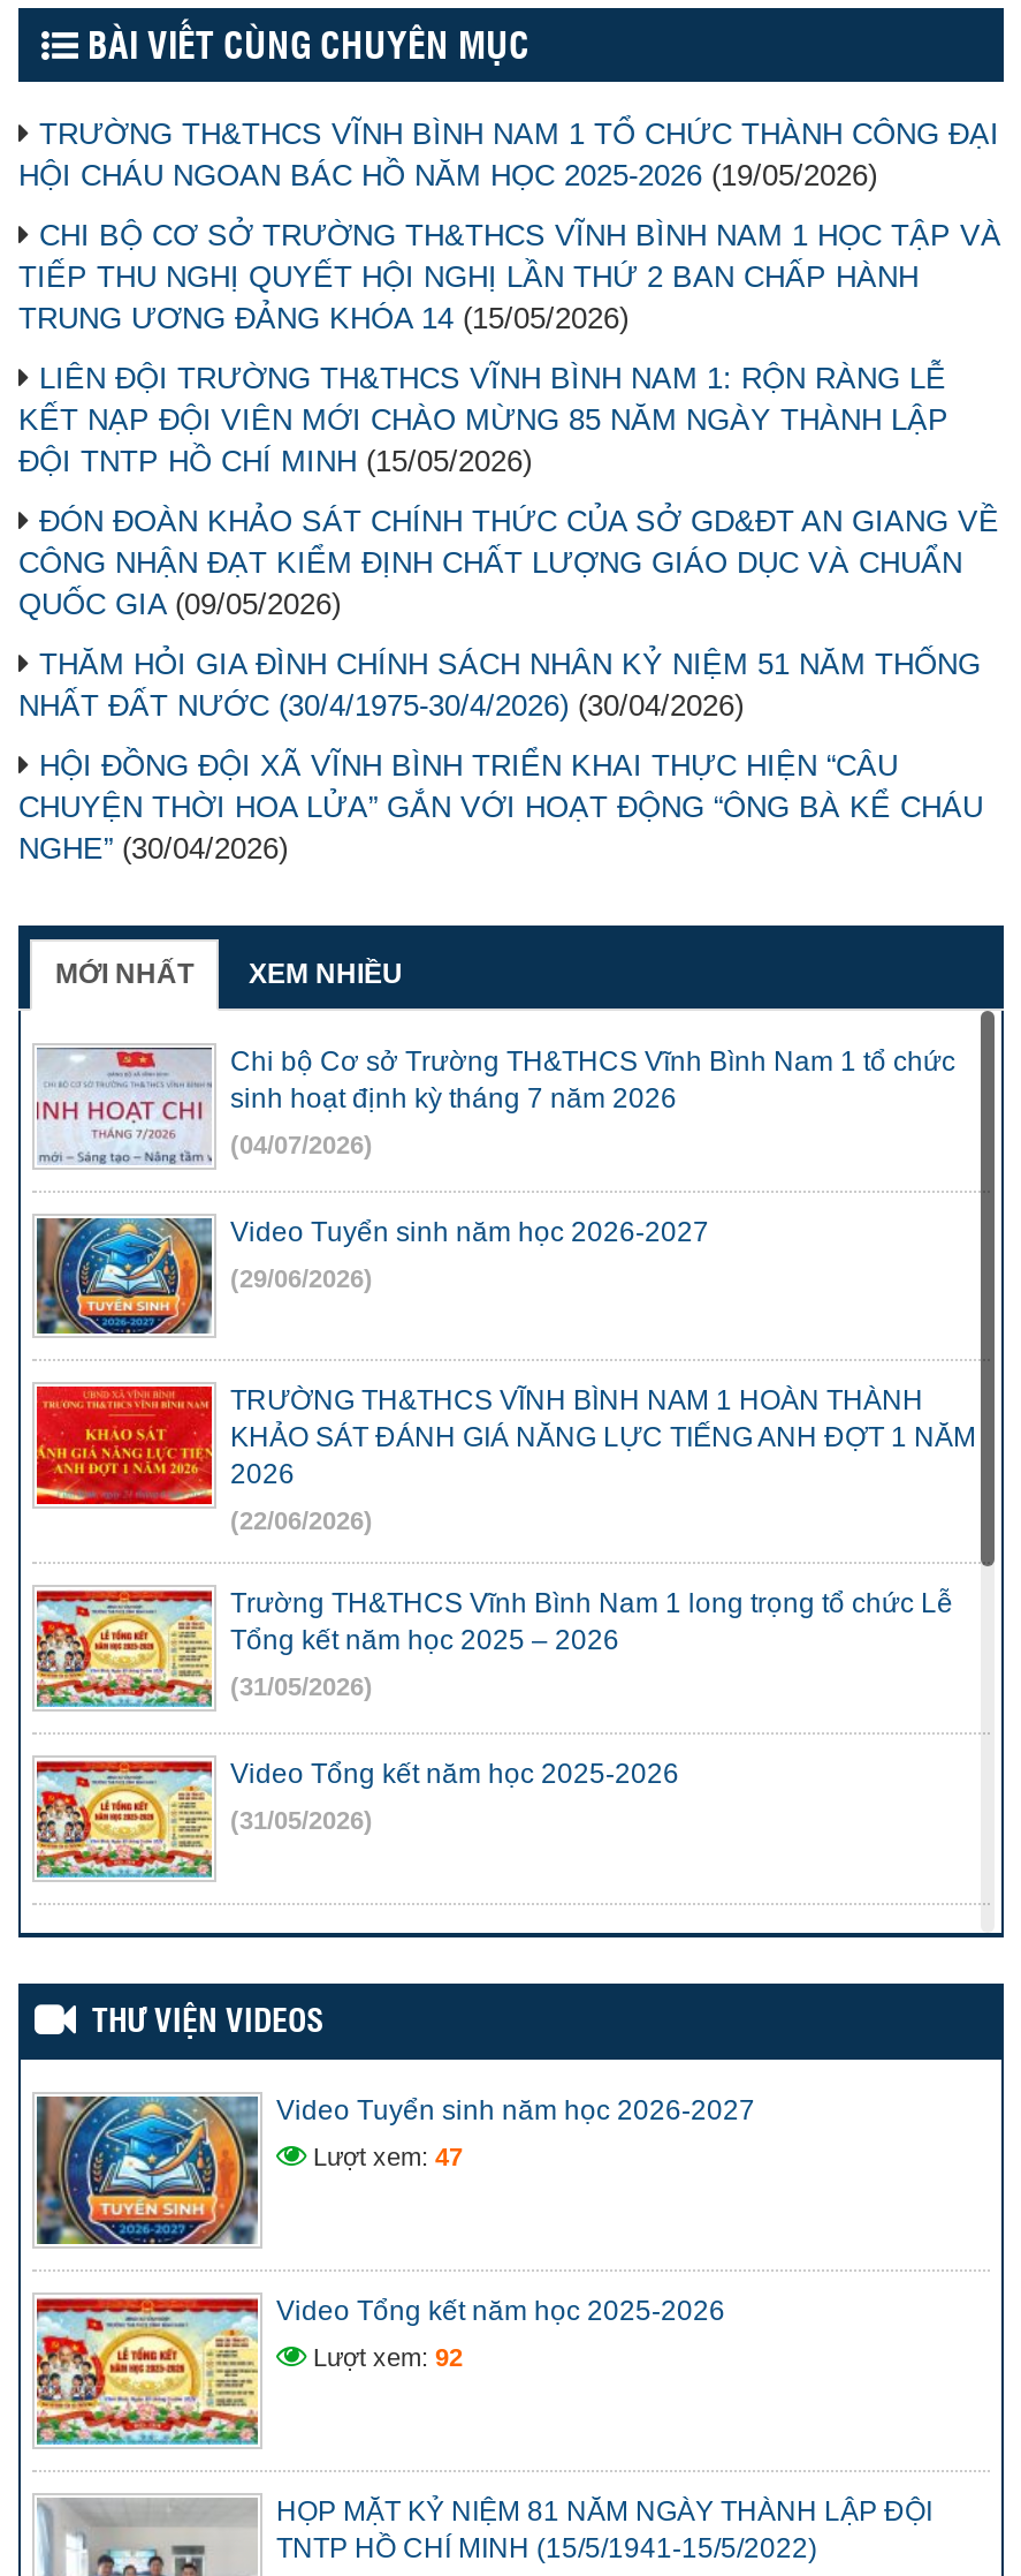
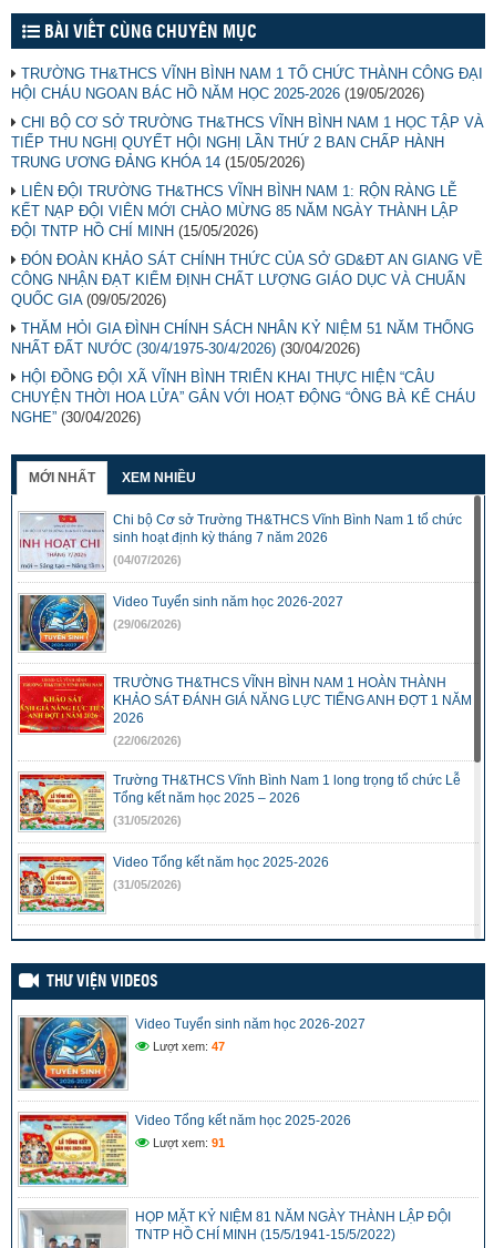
- Lượt xem: 92
+ Lượt xem: 91
